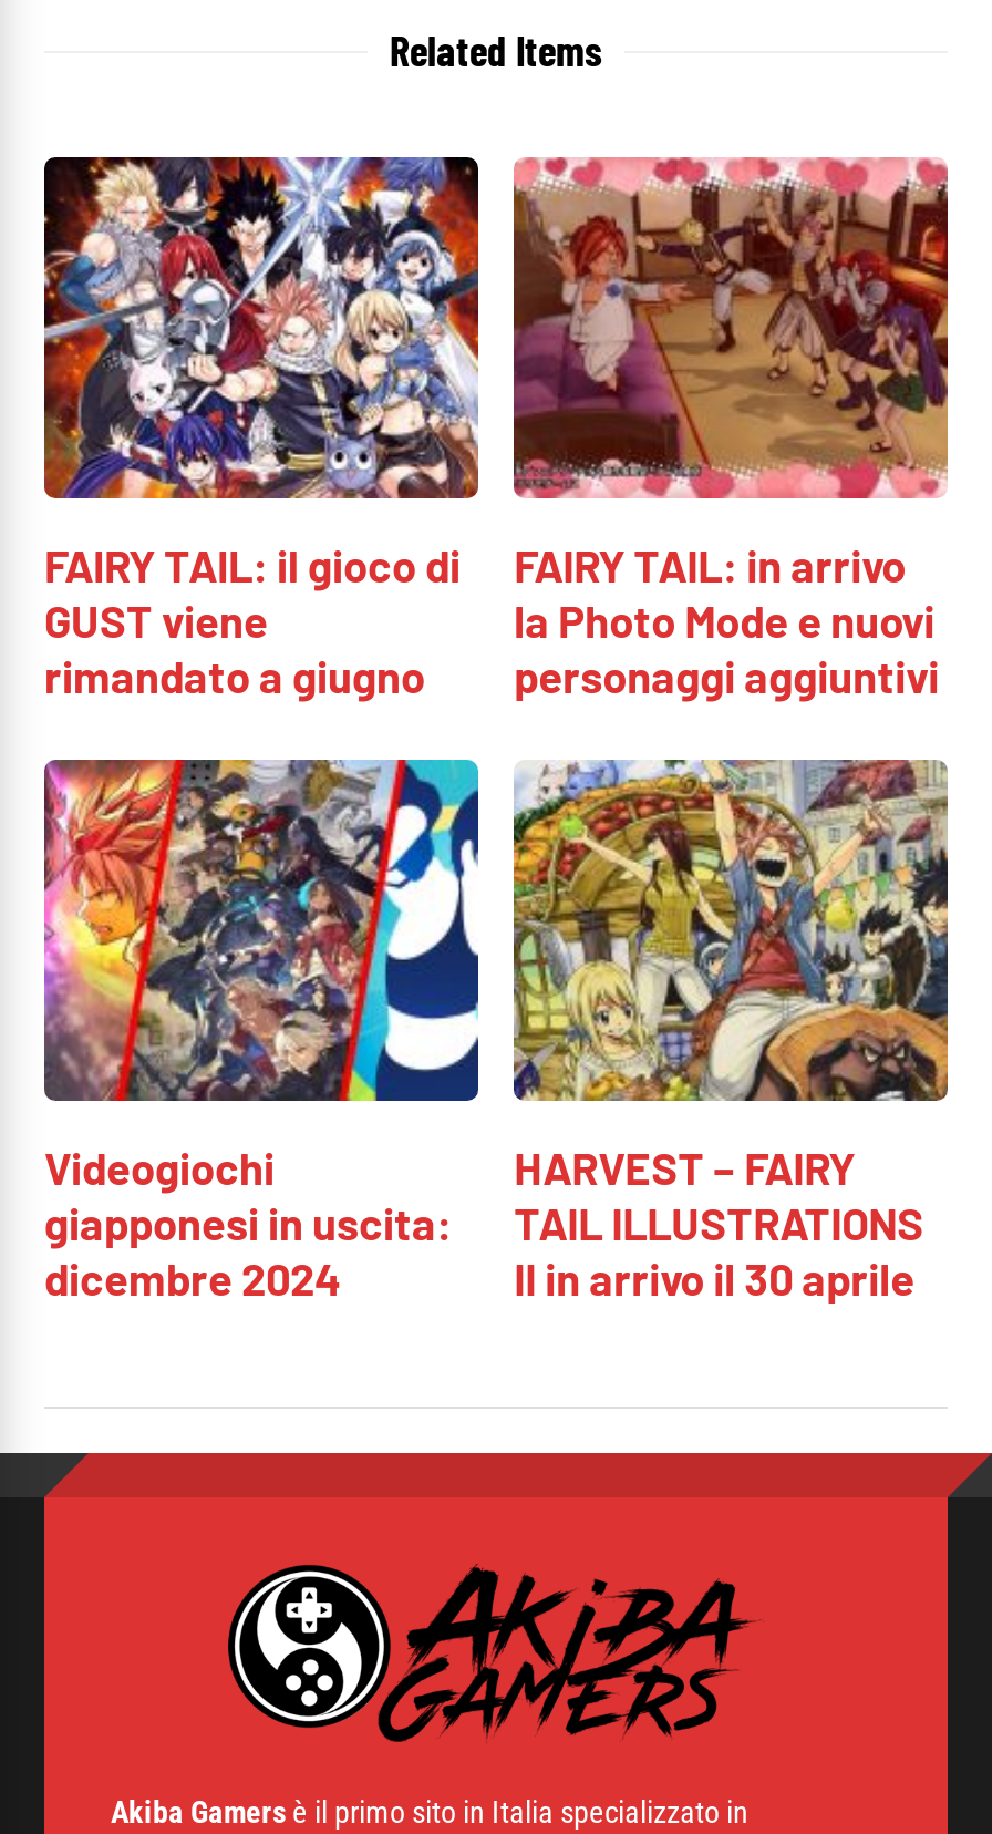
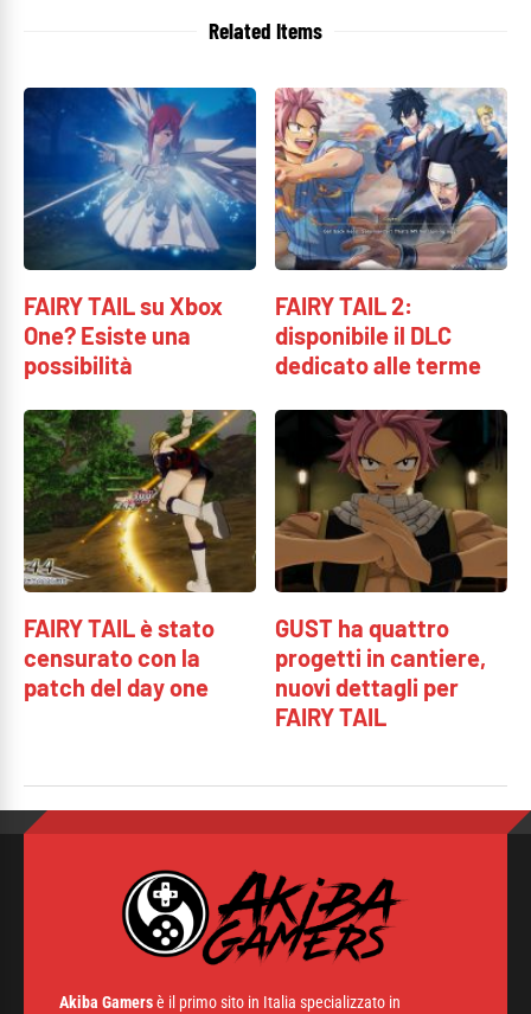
- [image]
- FAIRY TAIL: il gioco di
- GUST viene
- rimandato a giugno
+ [image]
+ FAIRY TAIL su Xbox
+ One? Esiste una
+ possibilità

- [image]
- FAIRY TAIL: in arrivo
- la Photo Mode e nuovi
- personaggi aggiuntivi
+ [image]
+ FAIRY TAIL 2:
+ disponibile il DLC
+ dedicato alle terme

- [image]
- Videogiochi
- giapponesi in uscita:
- dicembre 2024
+ [image]
+ FAIRY TAIL è stato
+ censurato con la
+ patch del day one

- [image]
- HARVEST – FAIRY
- TAIL ILLUSTRATIONS
- II in arrivo il 30 aprile
+ [image]
+ GUST ha quattro
+ progetti in cantiere,
+ nuovi dettagli per
+ FAIRY TAIL
